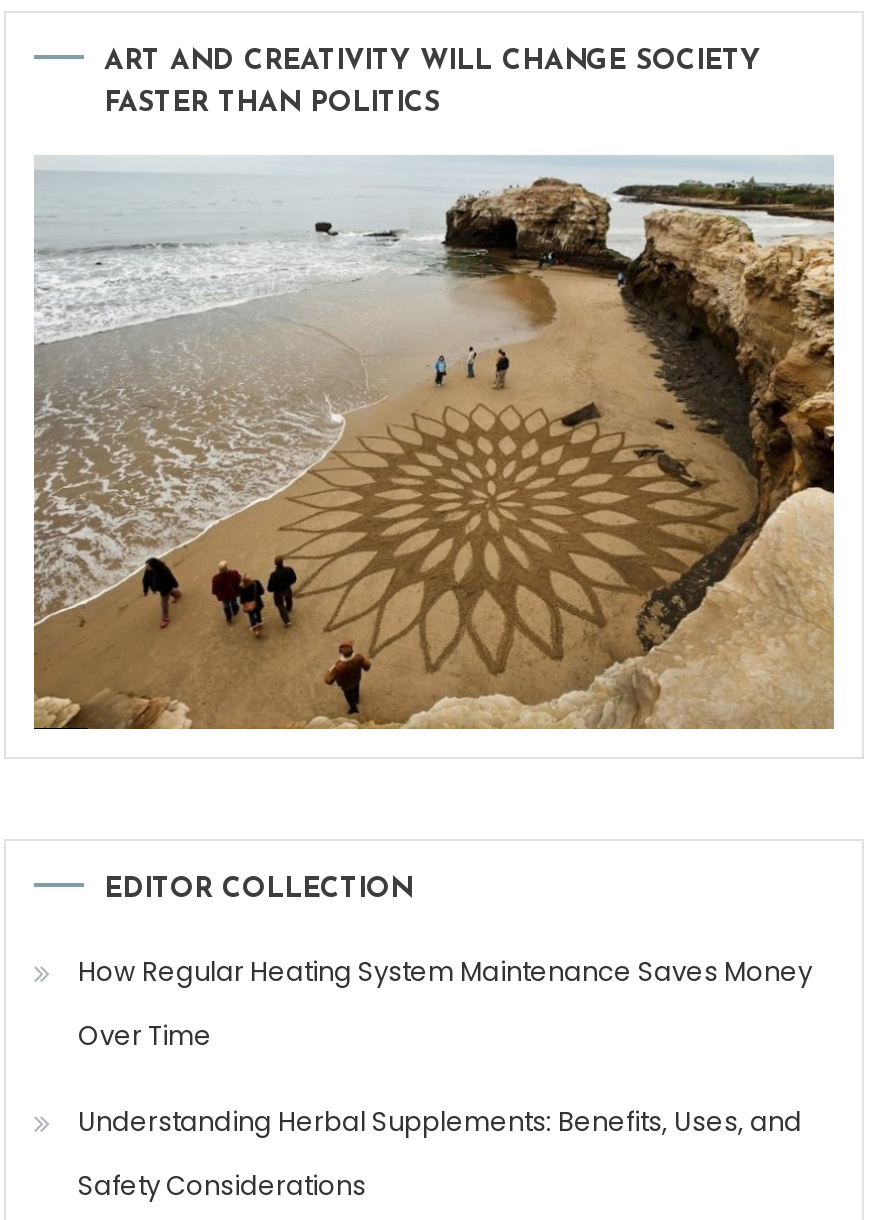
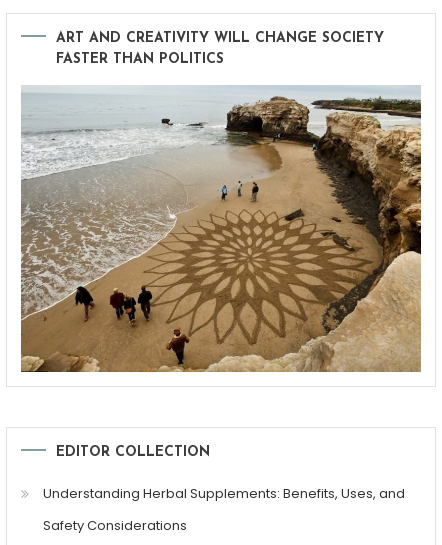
- How Regular Heating System Maintenance Saves Money
- Over Time
